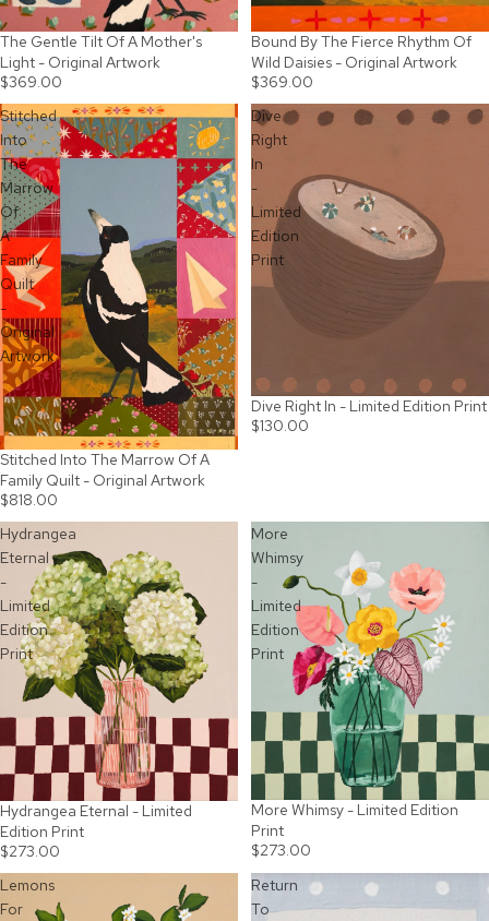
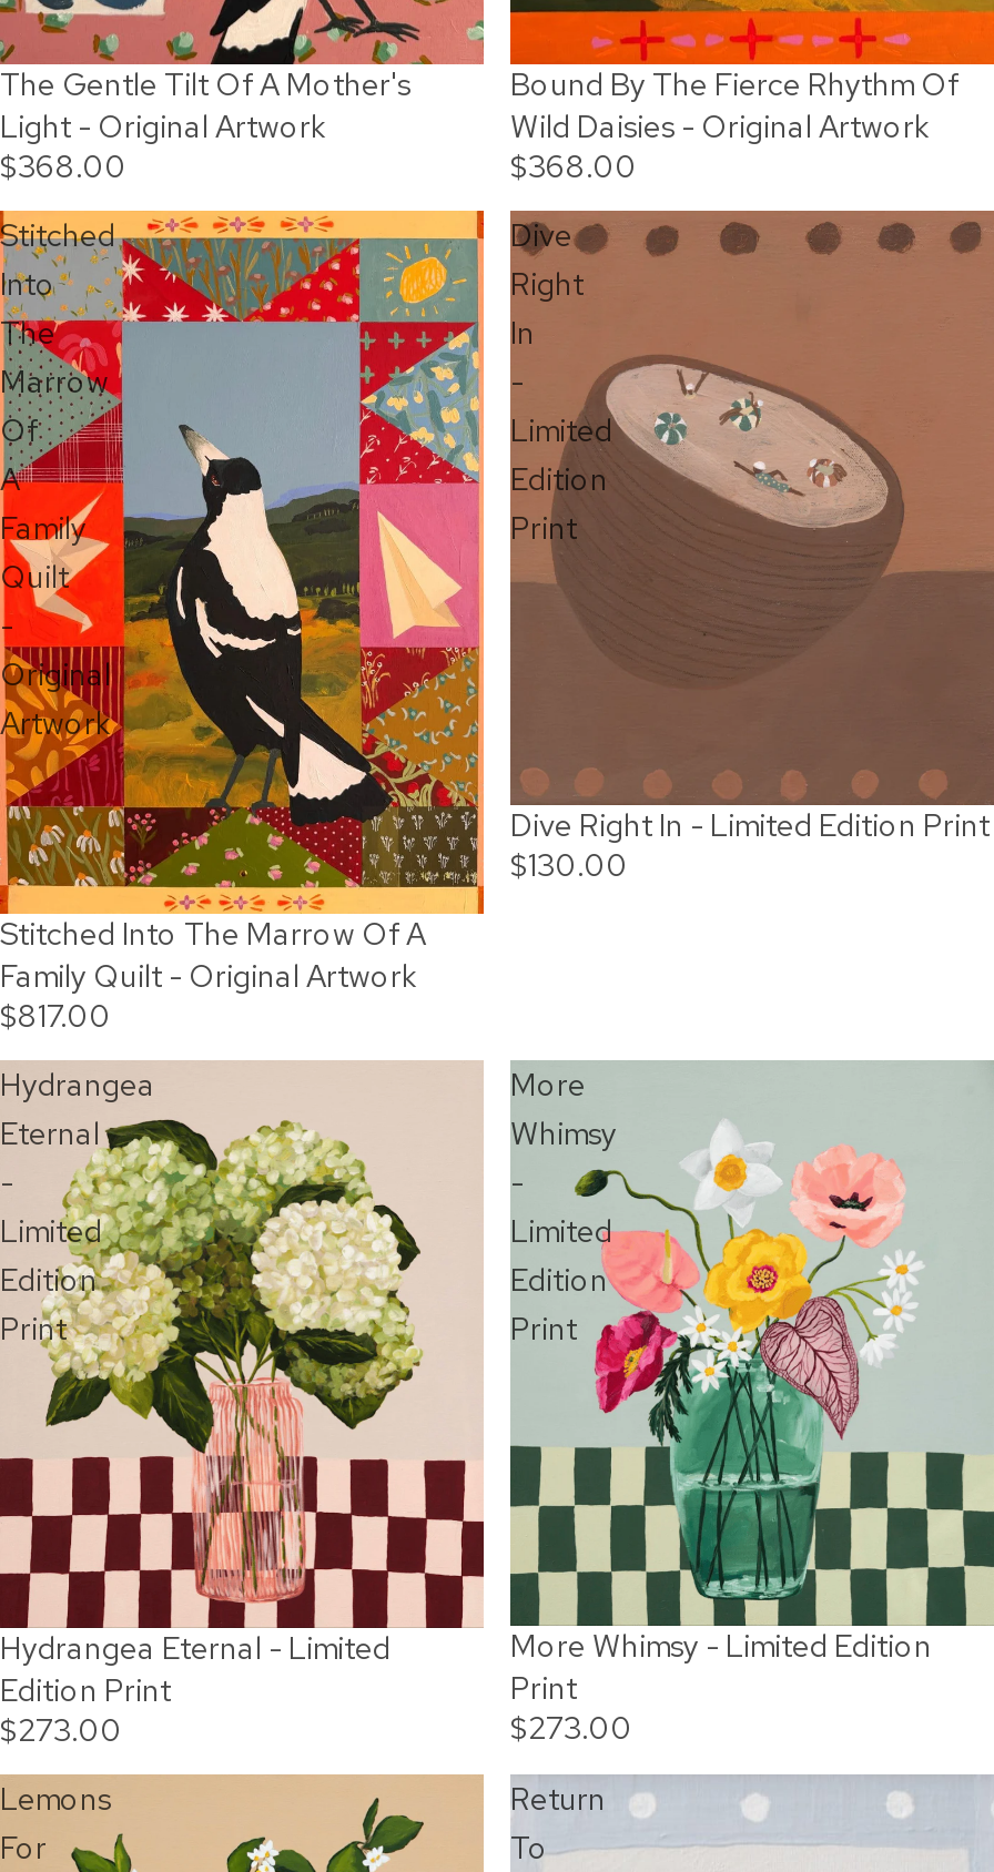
- $369.00
+ $368.00

- $369.00
+ $368.00

- $818.00
+ $817.00
